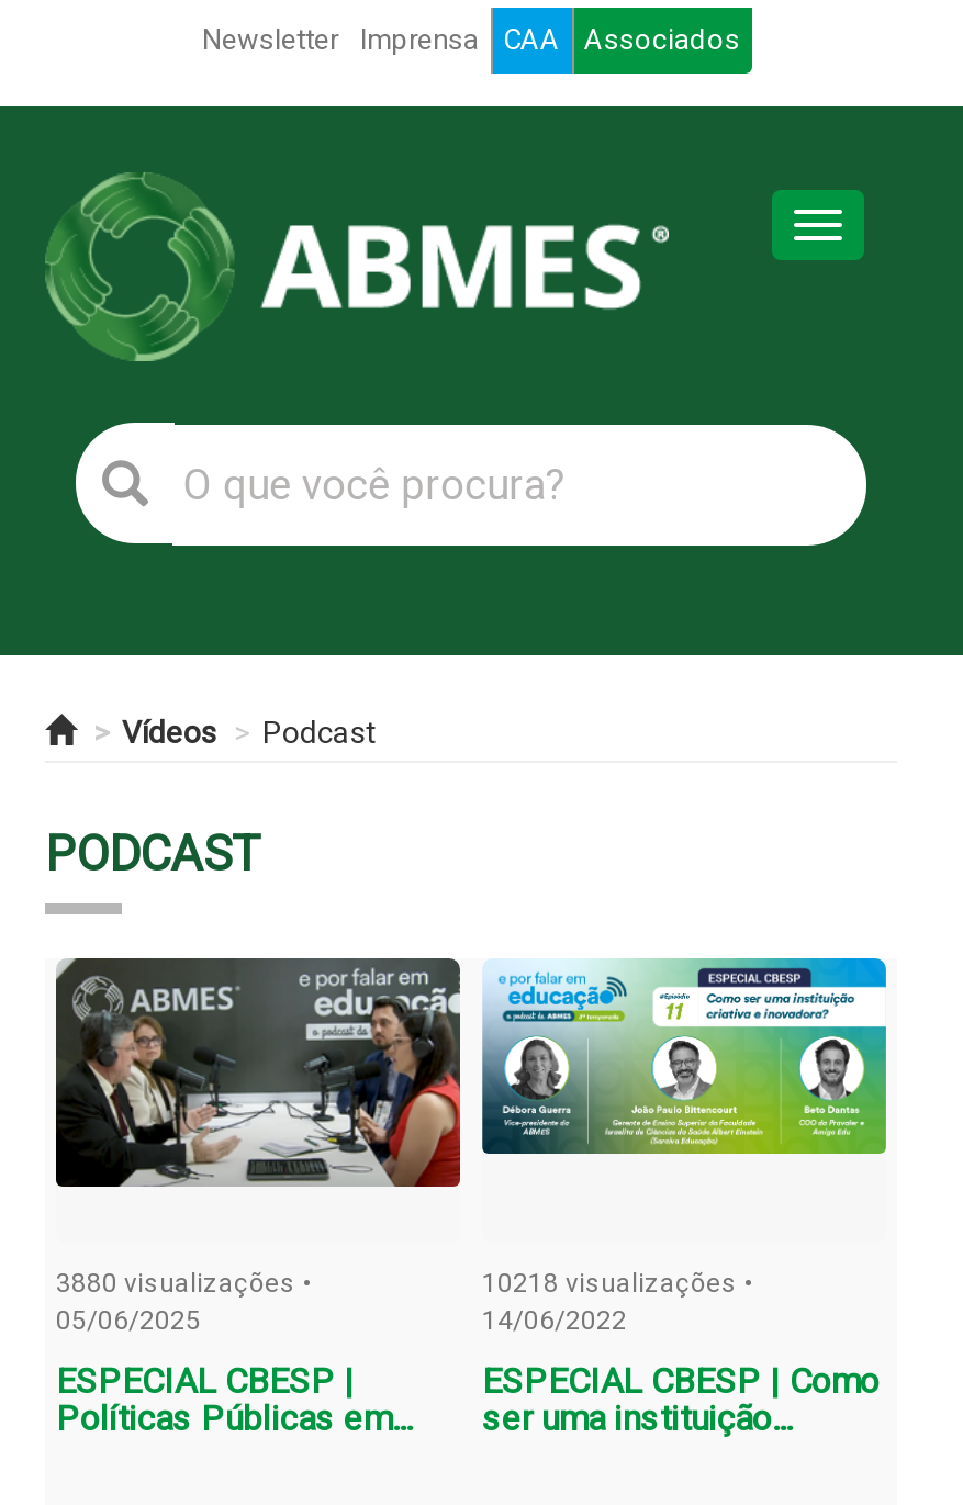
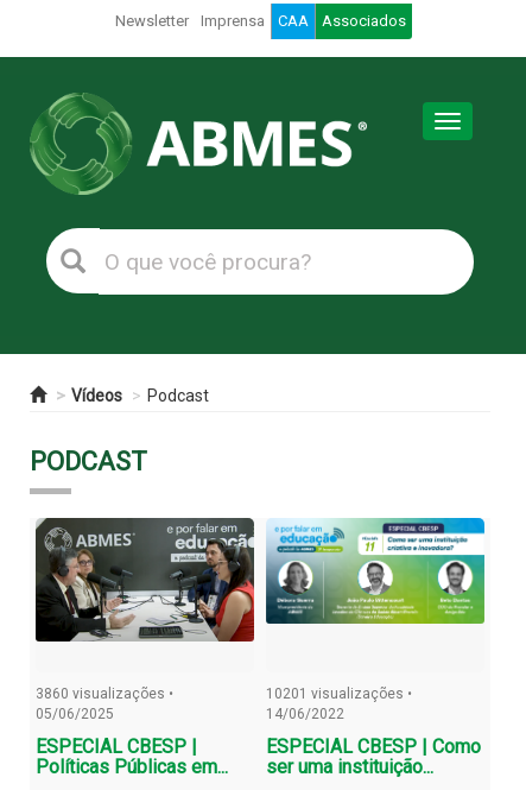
- 3880 visualizações •
+ 3860 visualizações •

- 10218 visualizações •
+ 10201 visualizações •
